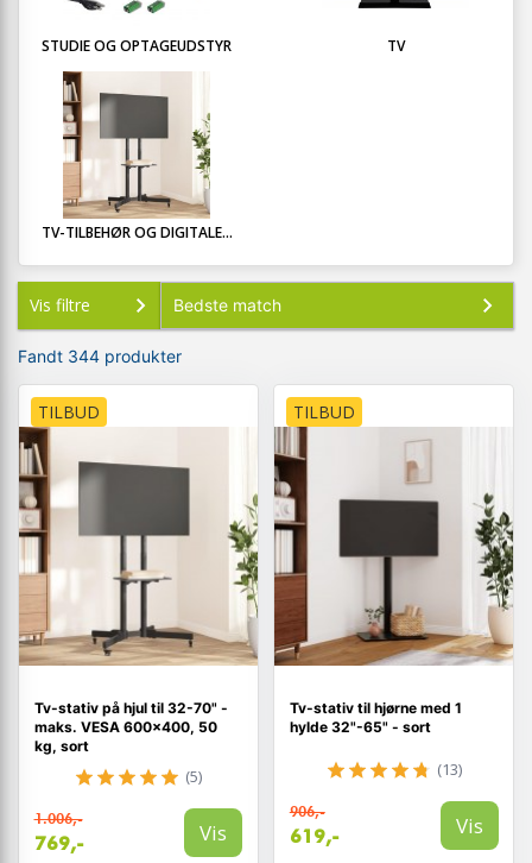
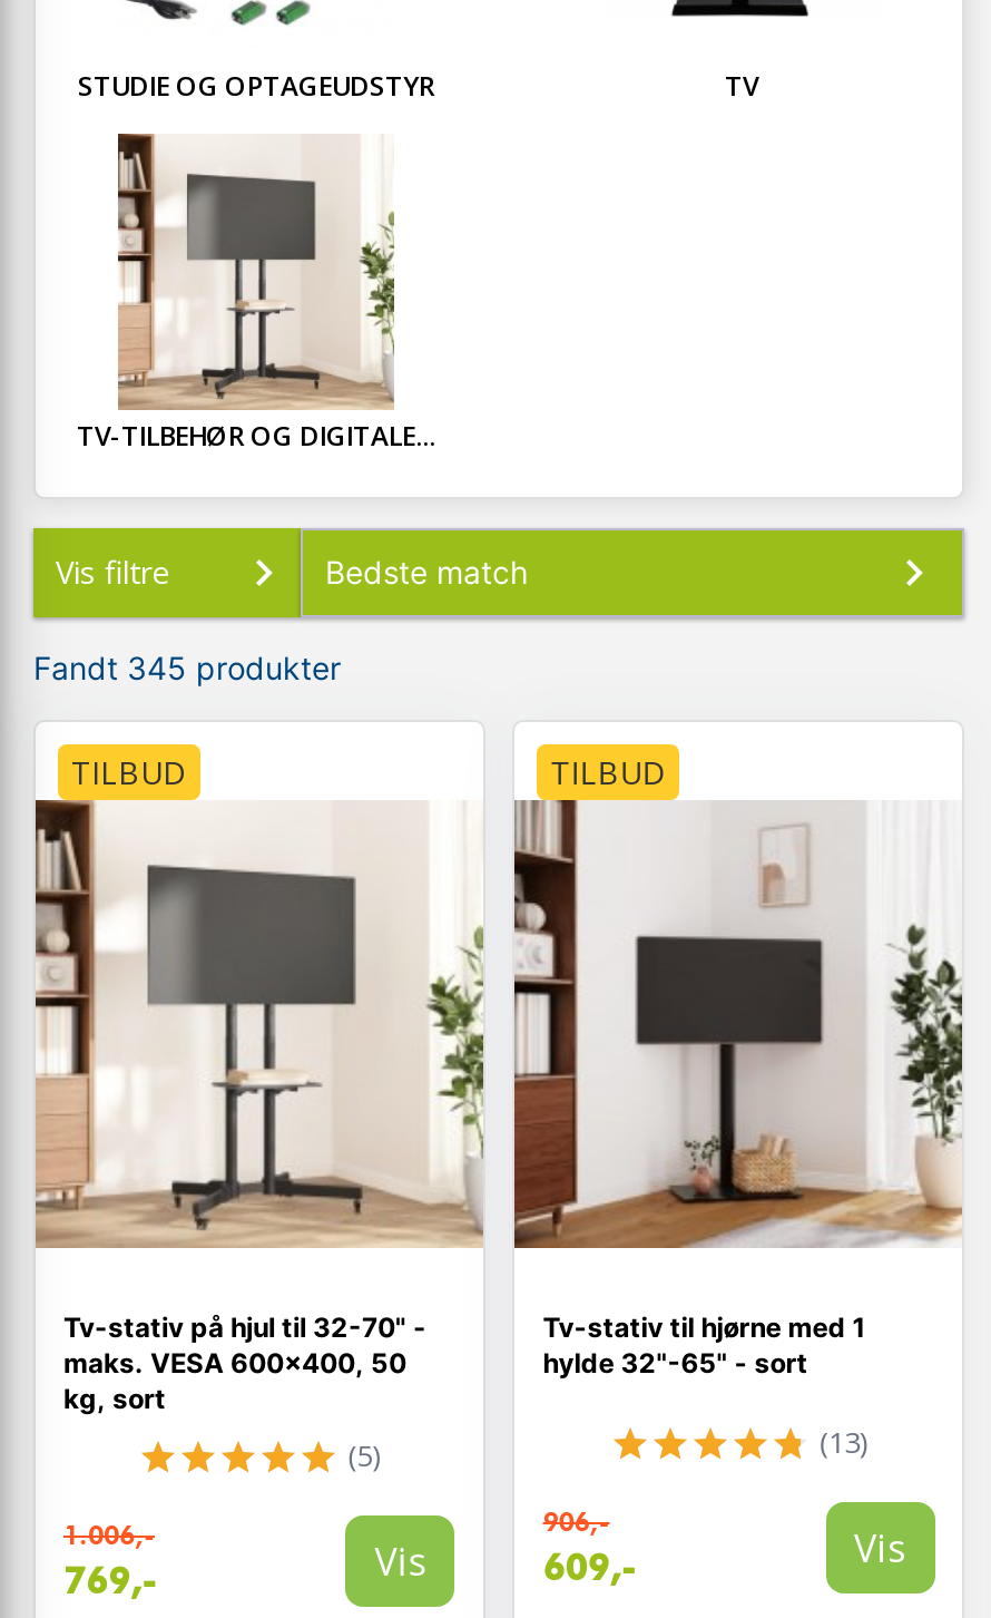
- Fandt 344 produkter
+ Fandt 345 produkter

- 619,-
+ 609,-
